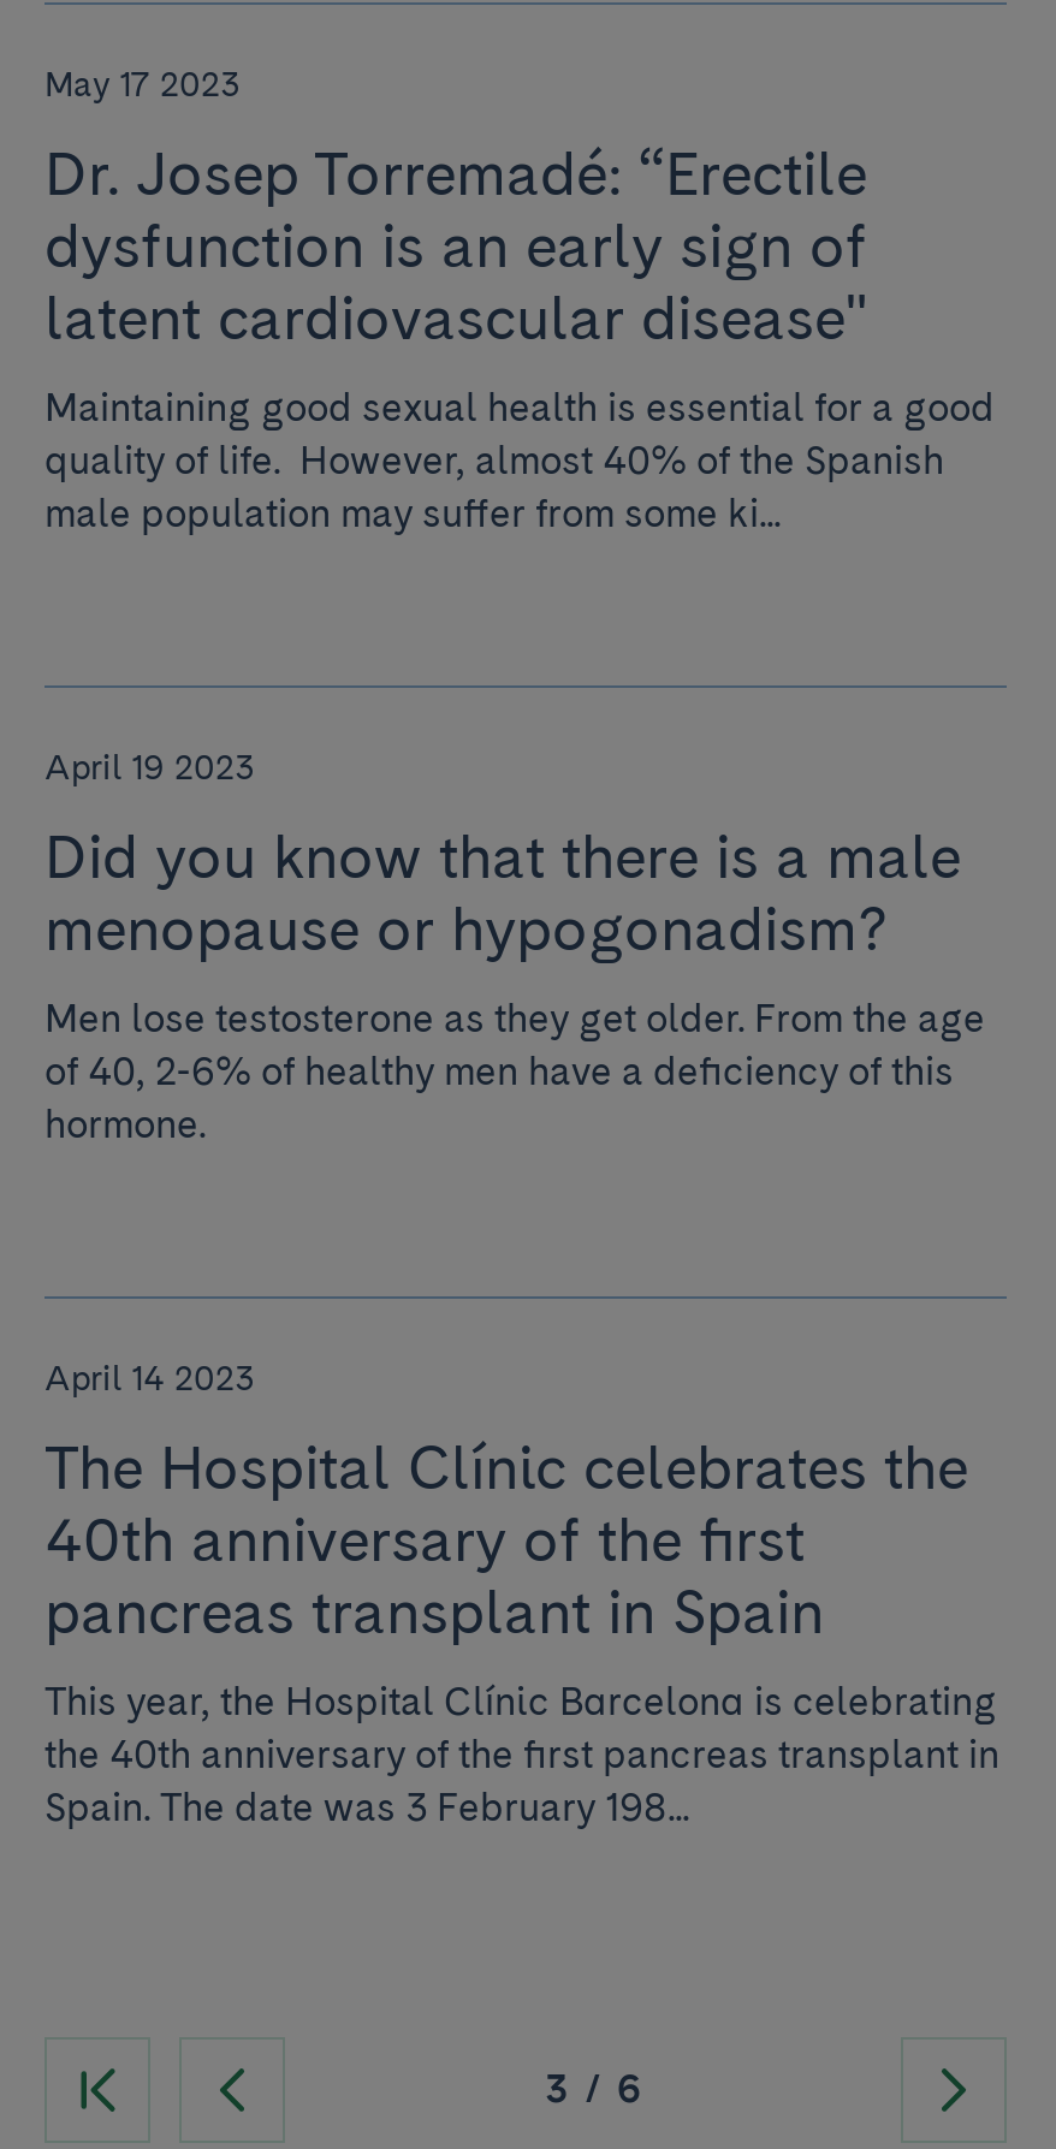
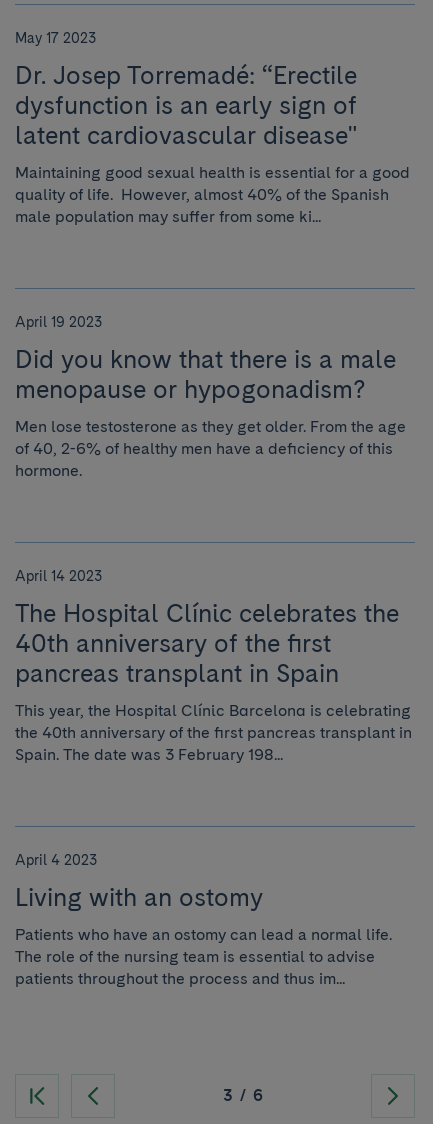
+ April 4 2023
+ Living with an ostomy
+ Patients who have an ostomy can lead a normal life.
+ The role of the nursing team is essential to advise
+ patients throughout the process and thus im...
